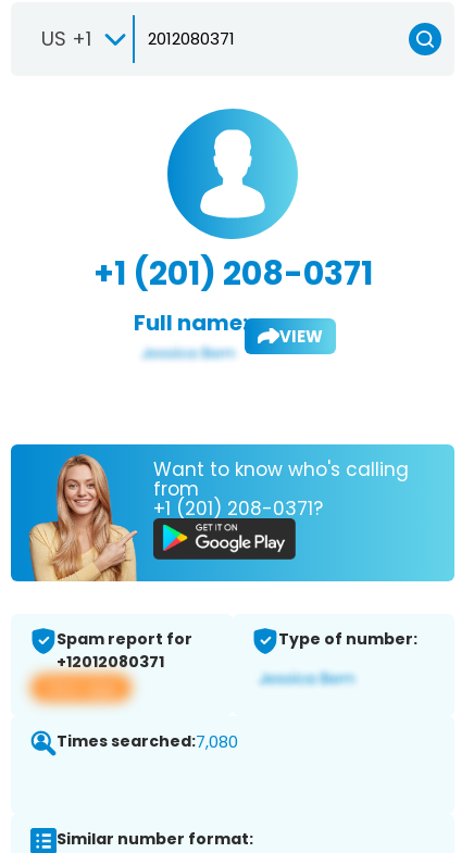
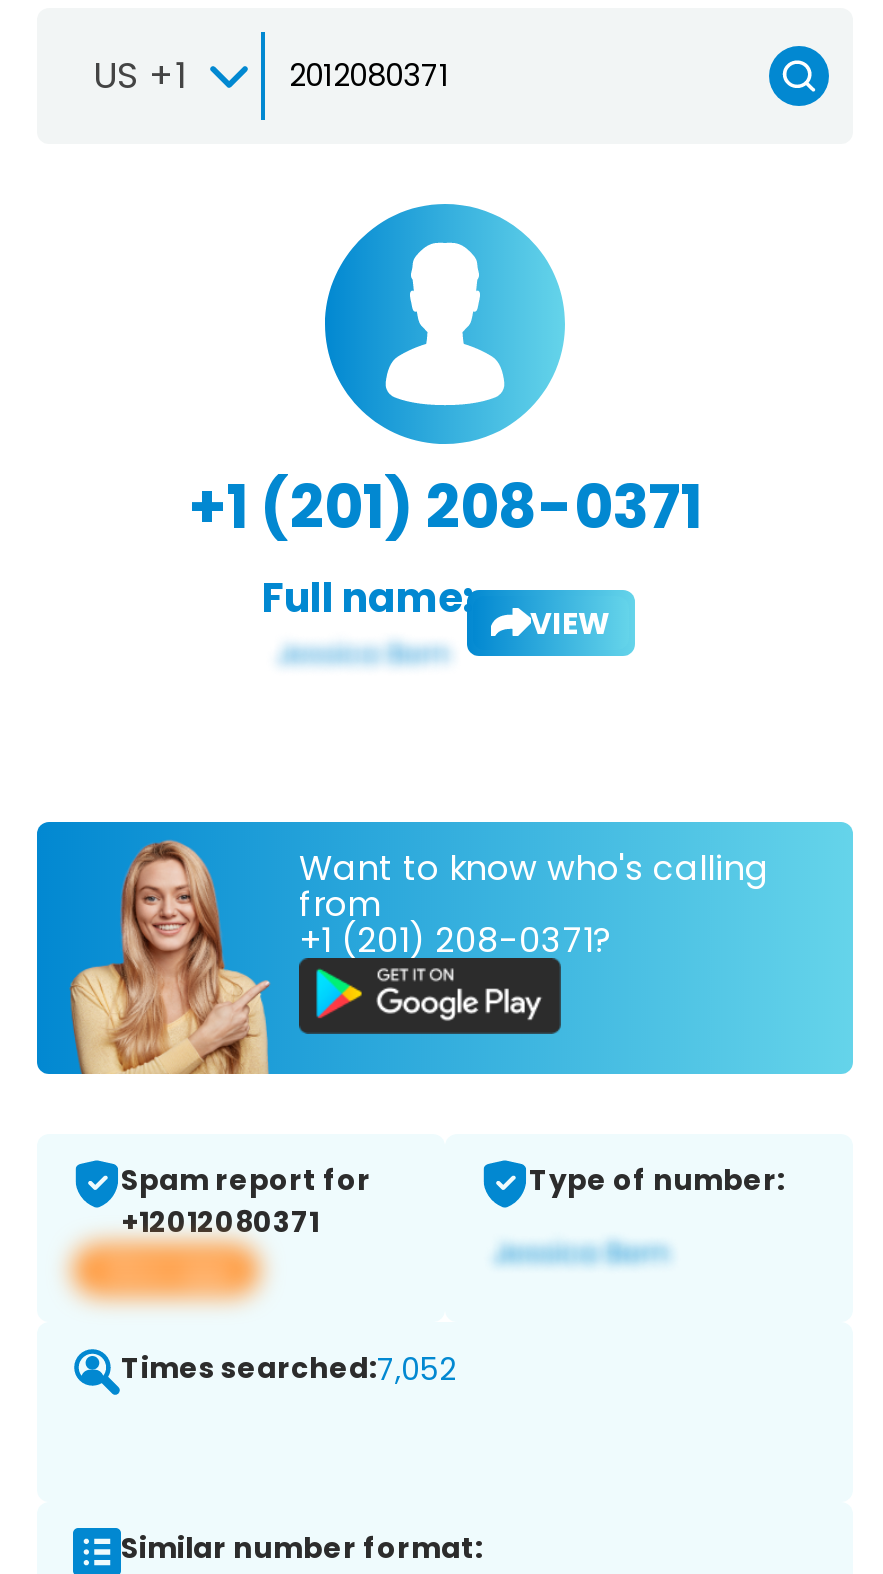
- Times searched:7,080
+ Times searched:7,052
